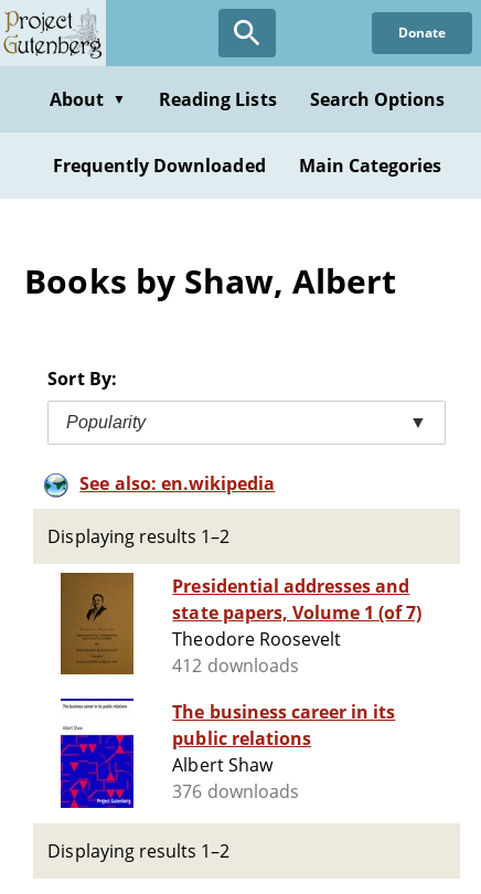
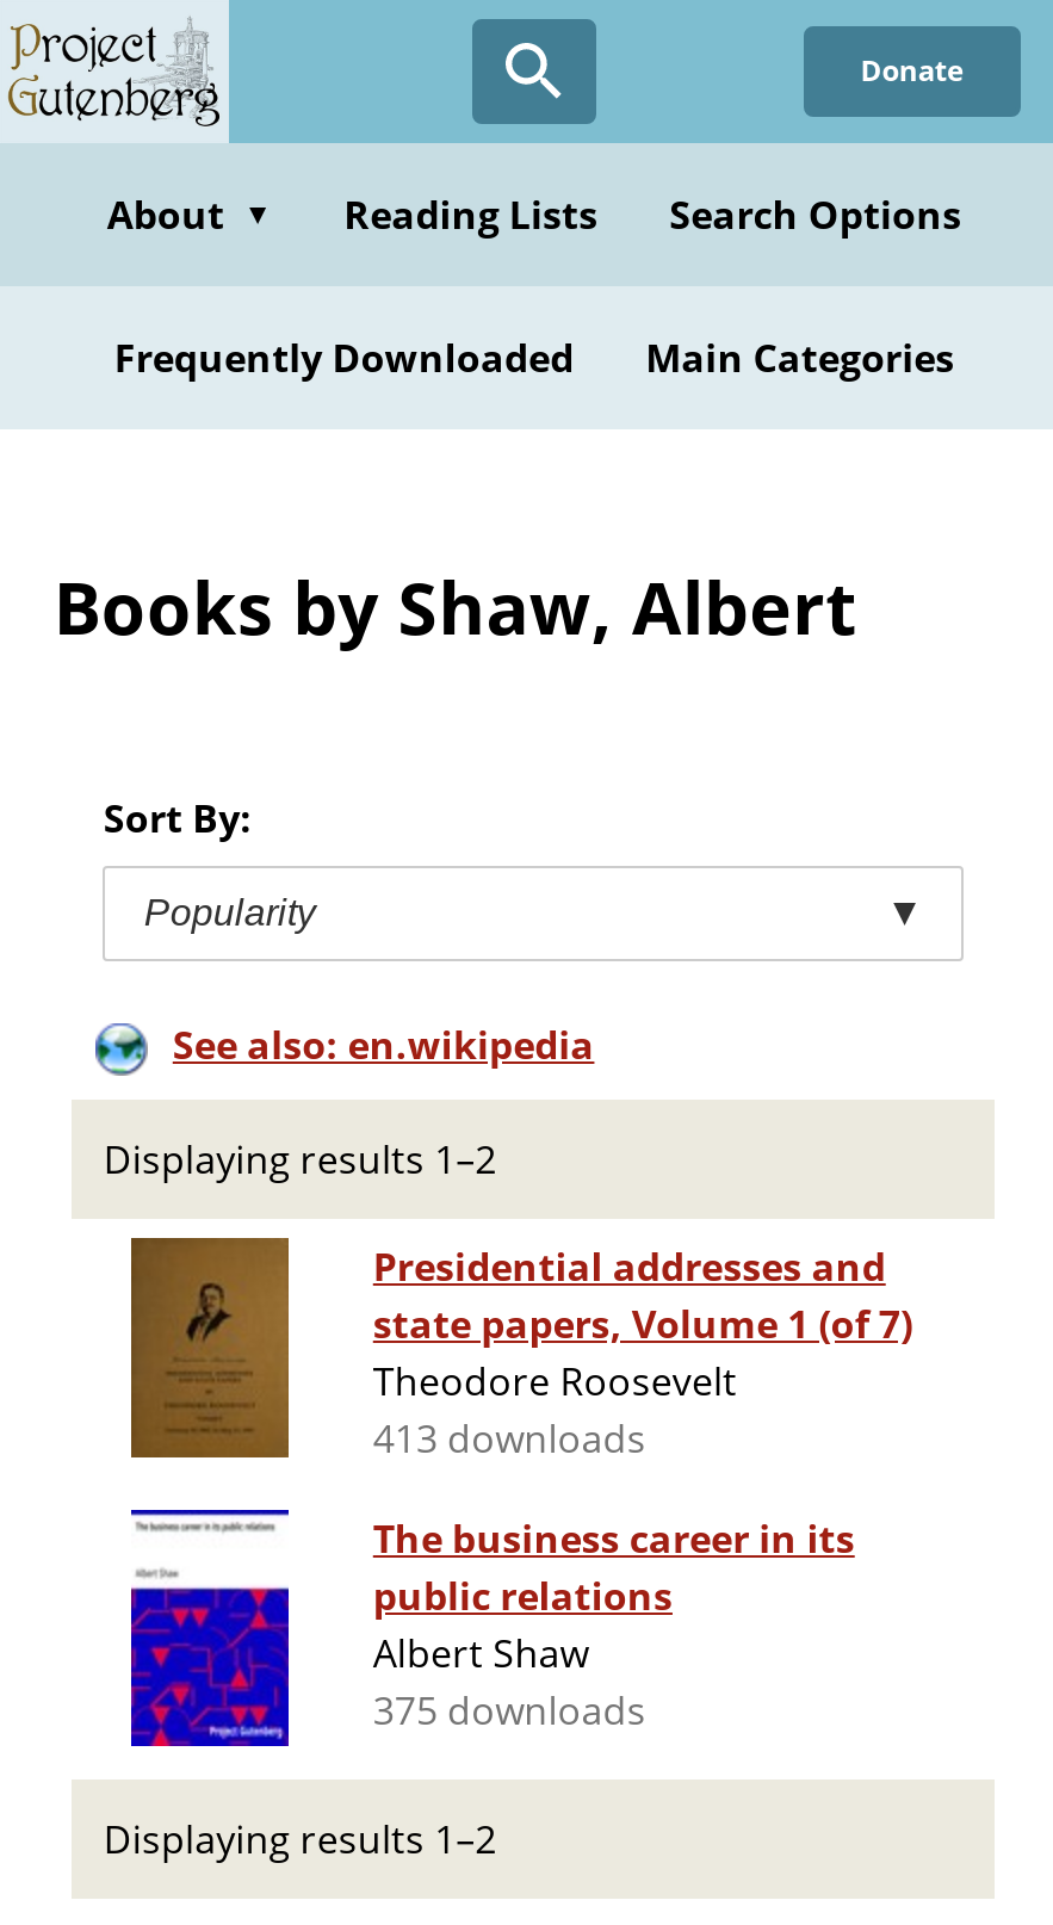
- 412 downloads
+ 413 downloads

- 376 downloads
+ 375 downloads
